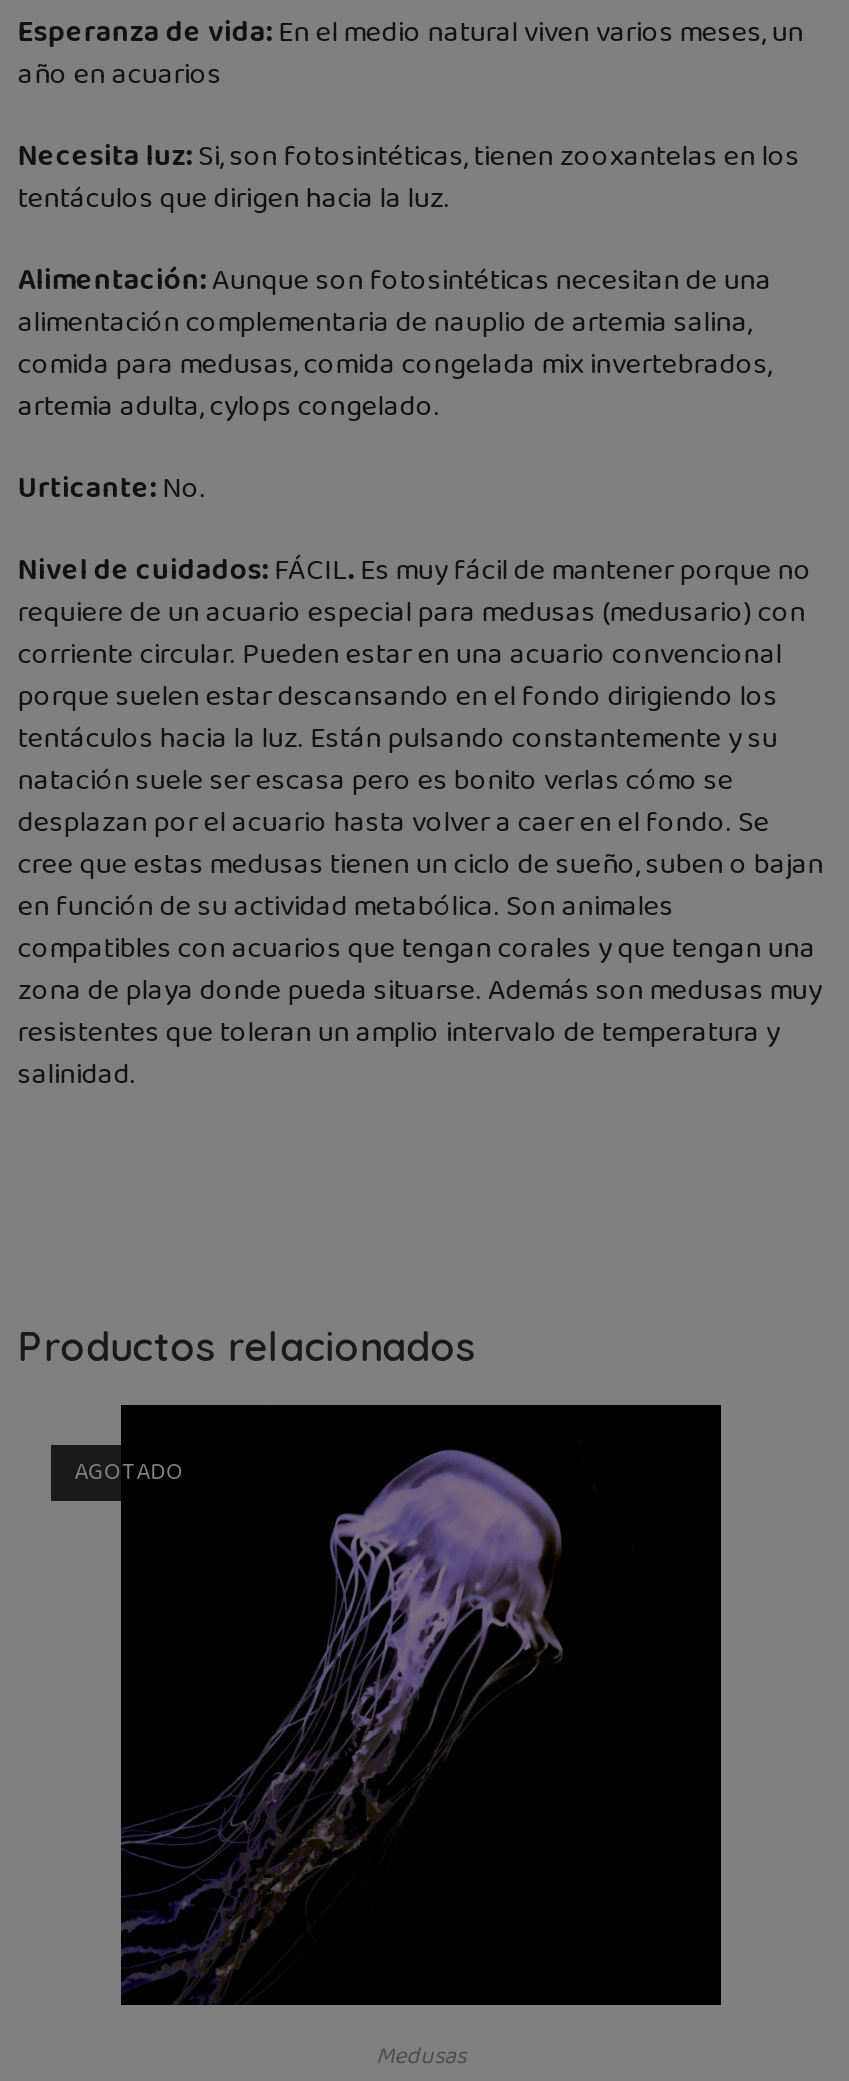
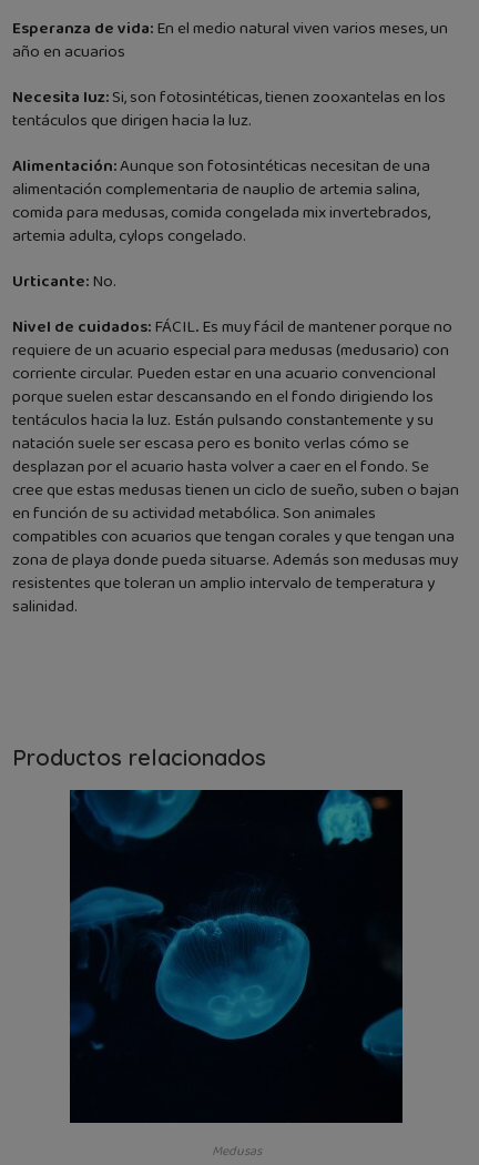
- [image]
+ [image]

- AGOTADO
